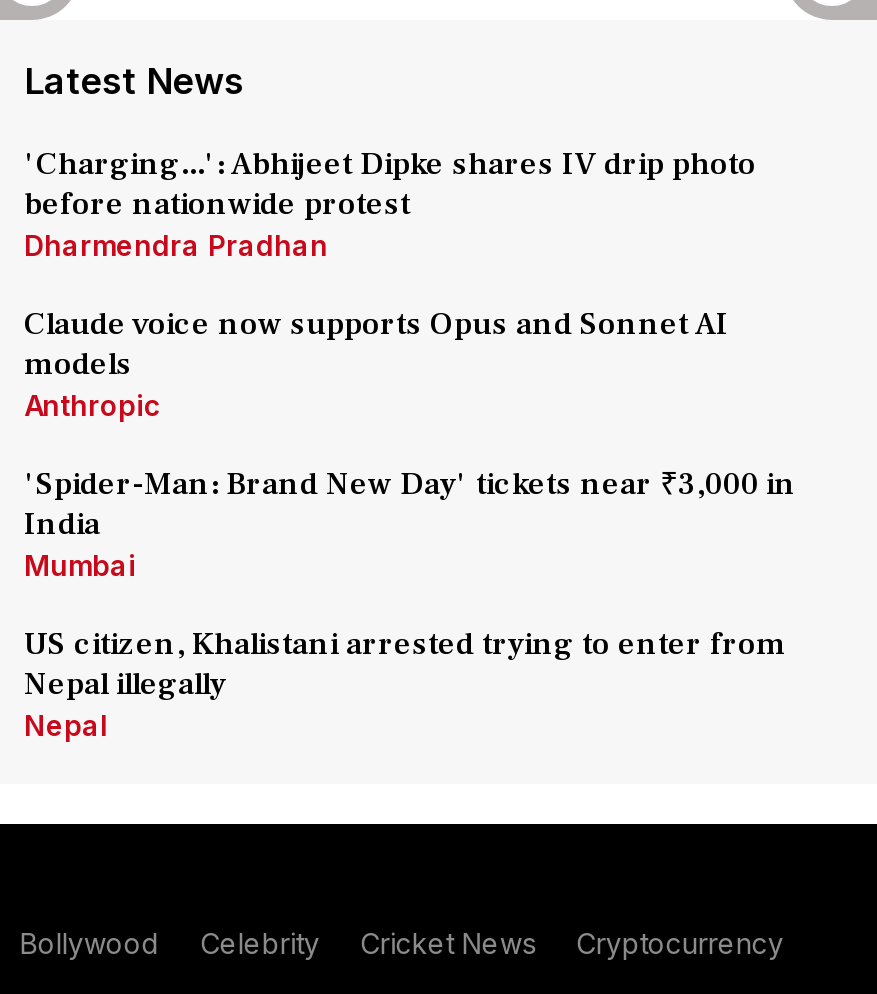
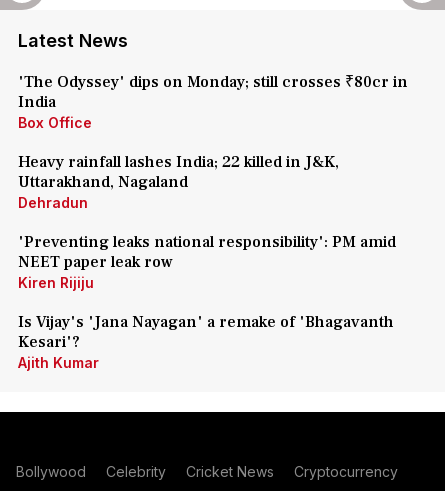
- 'Charging...': Abhijeet Dipke shares IV drip photo
- before nationwide protest
- Dharmendra Pradhan
- Claude voice now supports Opus and Sonnet AI
- models
- Anthropic
- 'Spider-Man: Brand New Day' tickets near ₹3,000 in
+ 'The Odyssey' dips on Monday; still crosses ₹80cr in

moved up: India

- Mumbai
- US citizen, Khalistani arrested trying to enter from
- Nepal illegally
- Nepal
+ Box Office
+ Heavy rainfall lashes India; 22 killed in J&K,
+ Uttarakhand, Nagaland
+ Dehradun
+ 'Preventing leaks national responsibility': PM amid
+ NEET paper leak row
+ Kiren Rijiju
+ Is Vijay's 'Jana Nayagan' a remake of 'Bhagavanth
+ Kesari'?
+ Ajith Kumar
